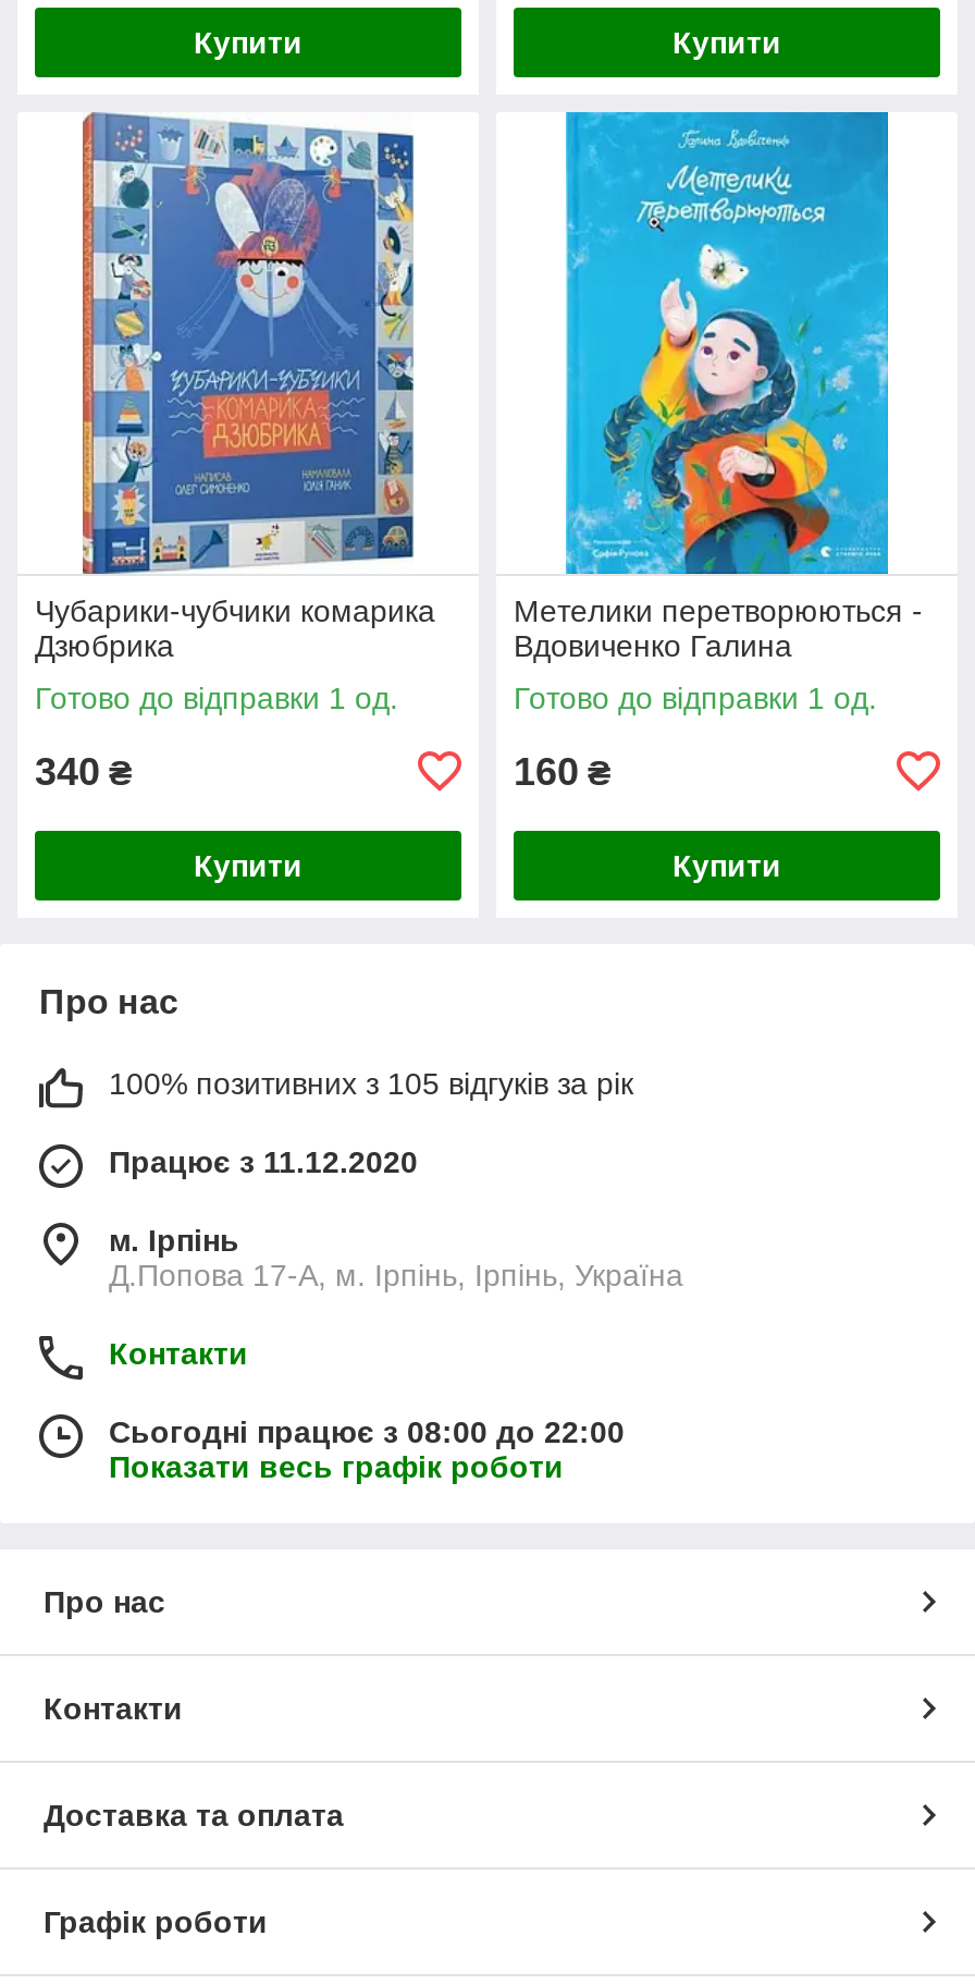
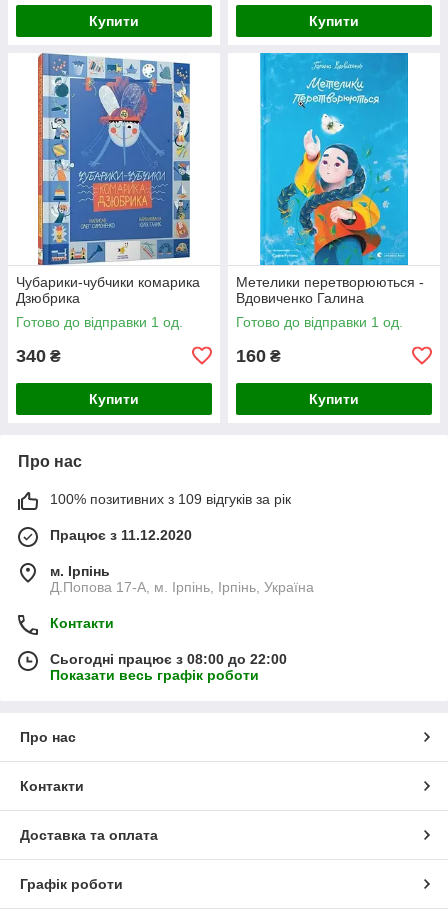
- 100% позитивних з 105 відгуків за рік
+ 100% позитивних з 109 відгуків за рік
